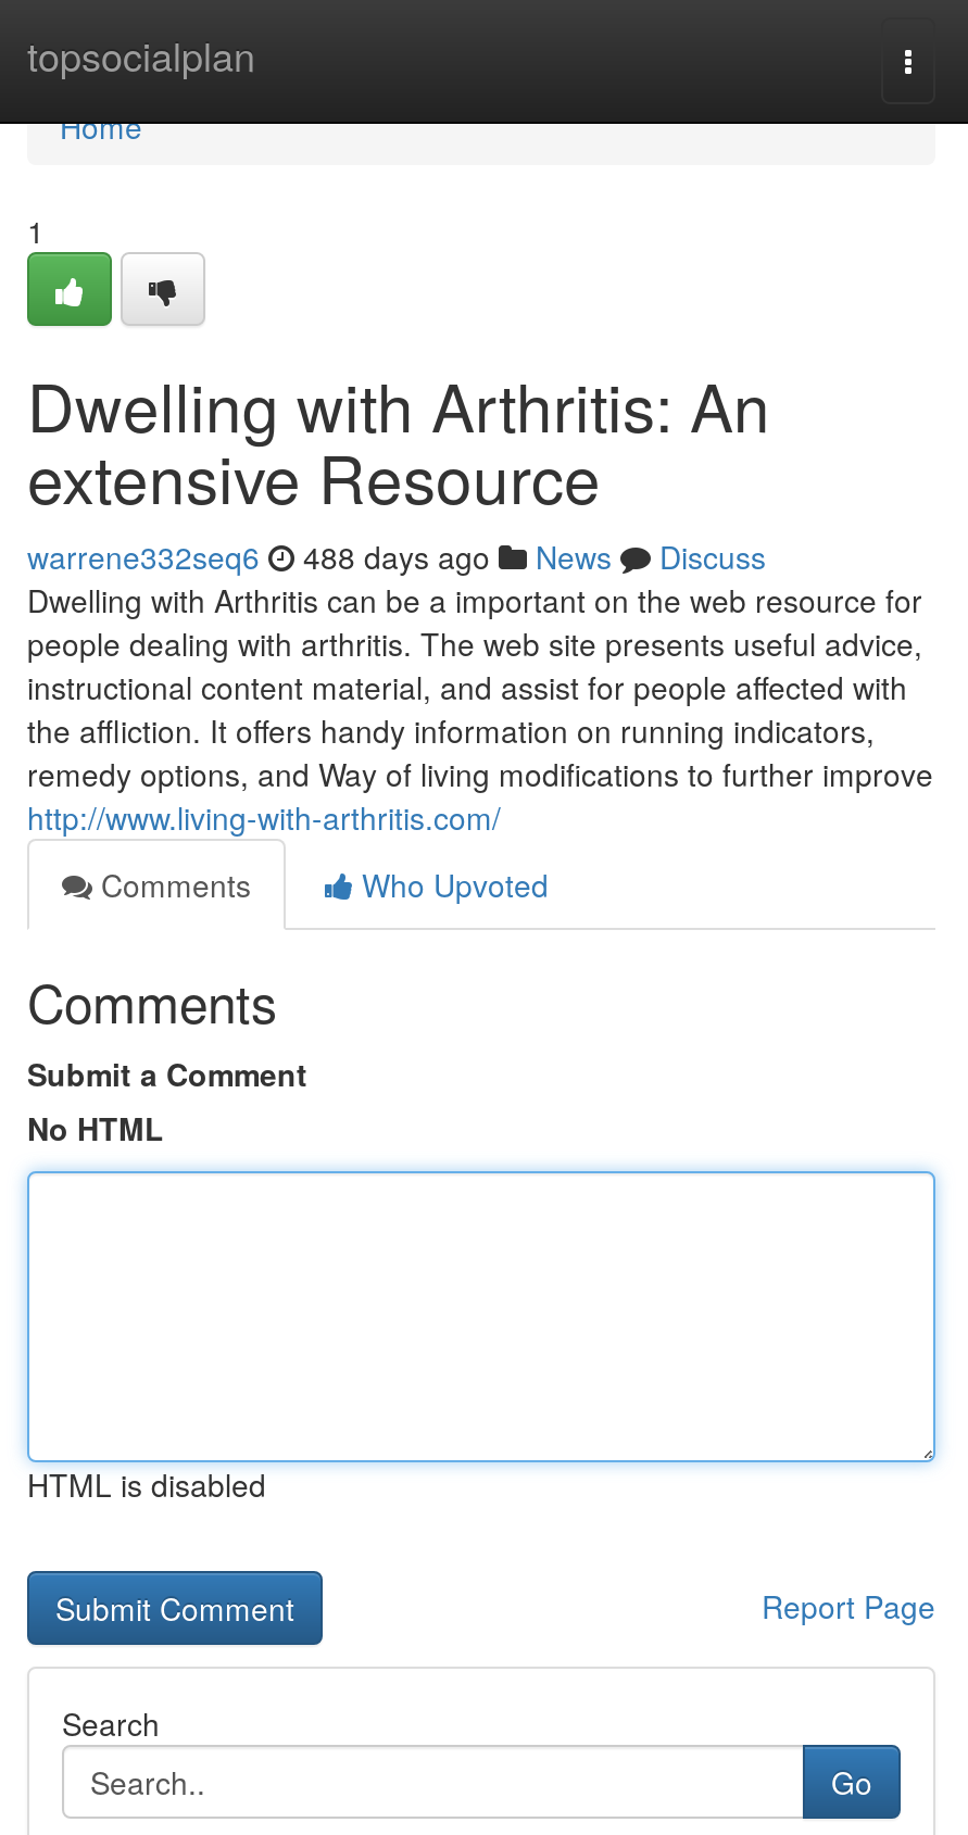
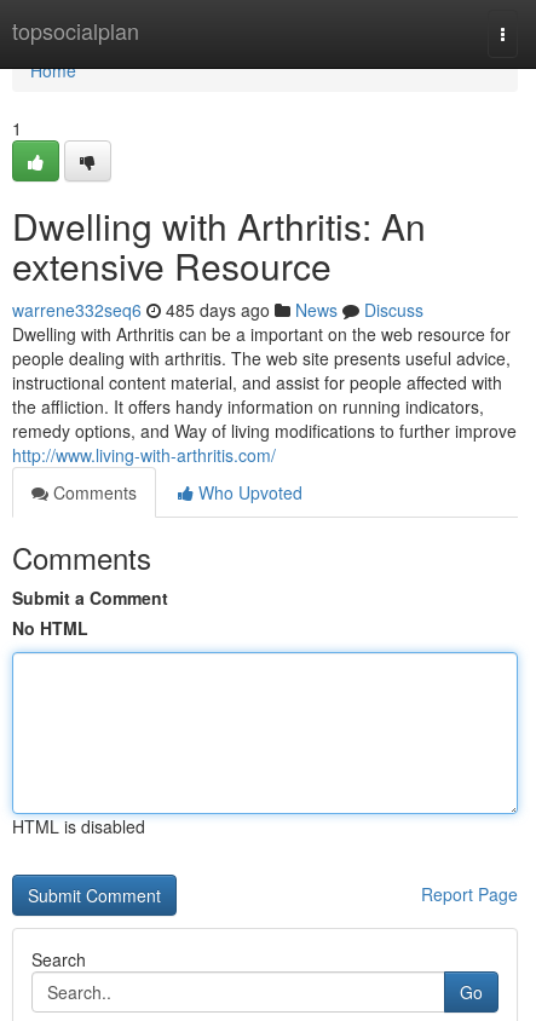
- warrene332seq6 488 days ago News Discuss
+ warrene332seq6 485 days ago News Discuss
